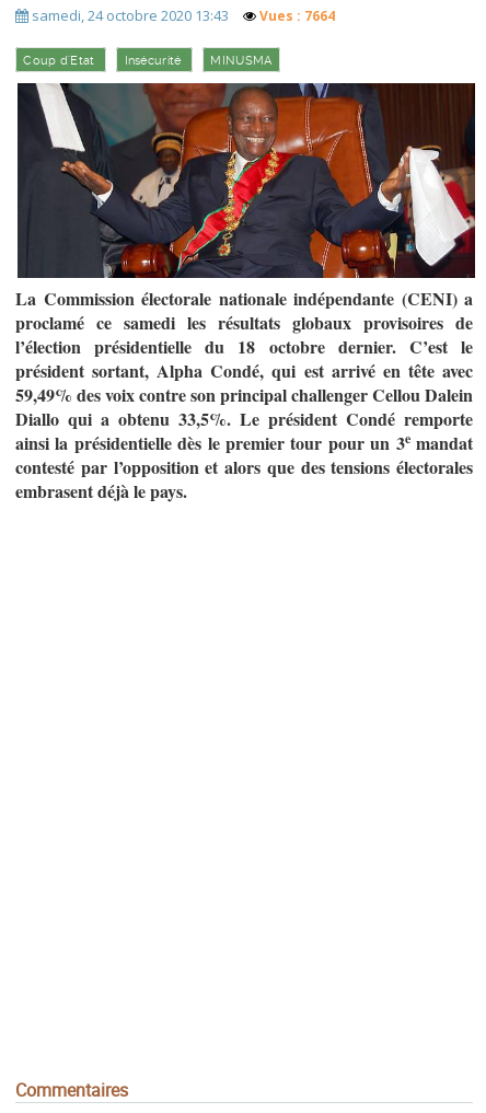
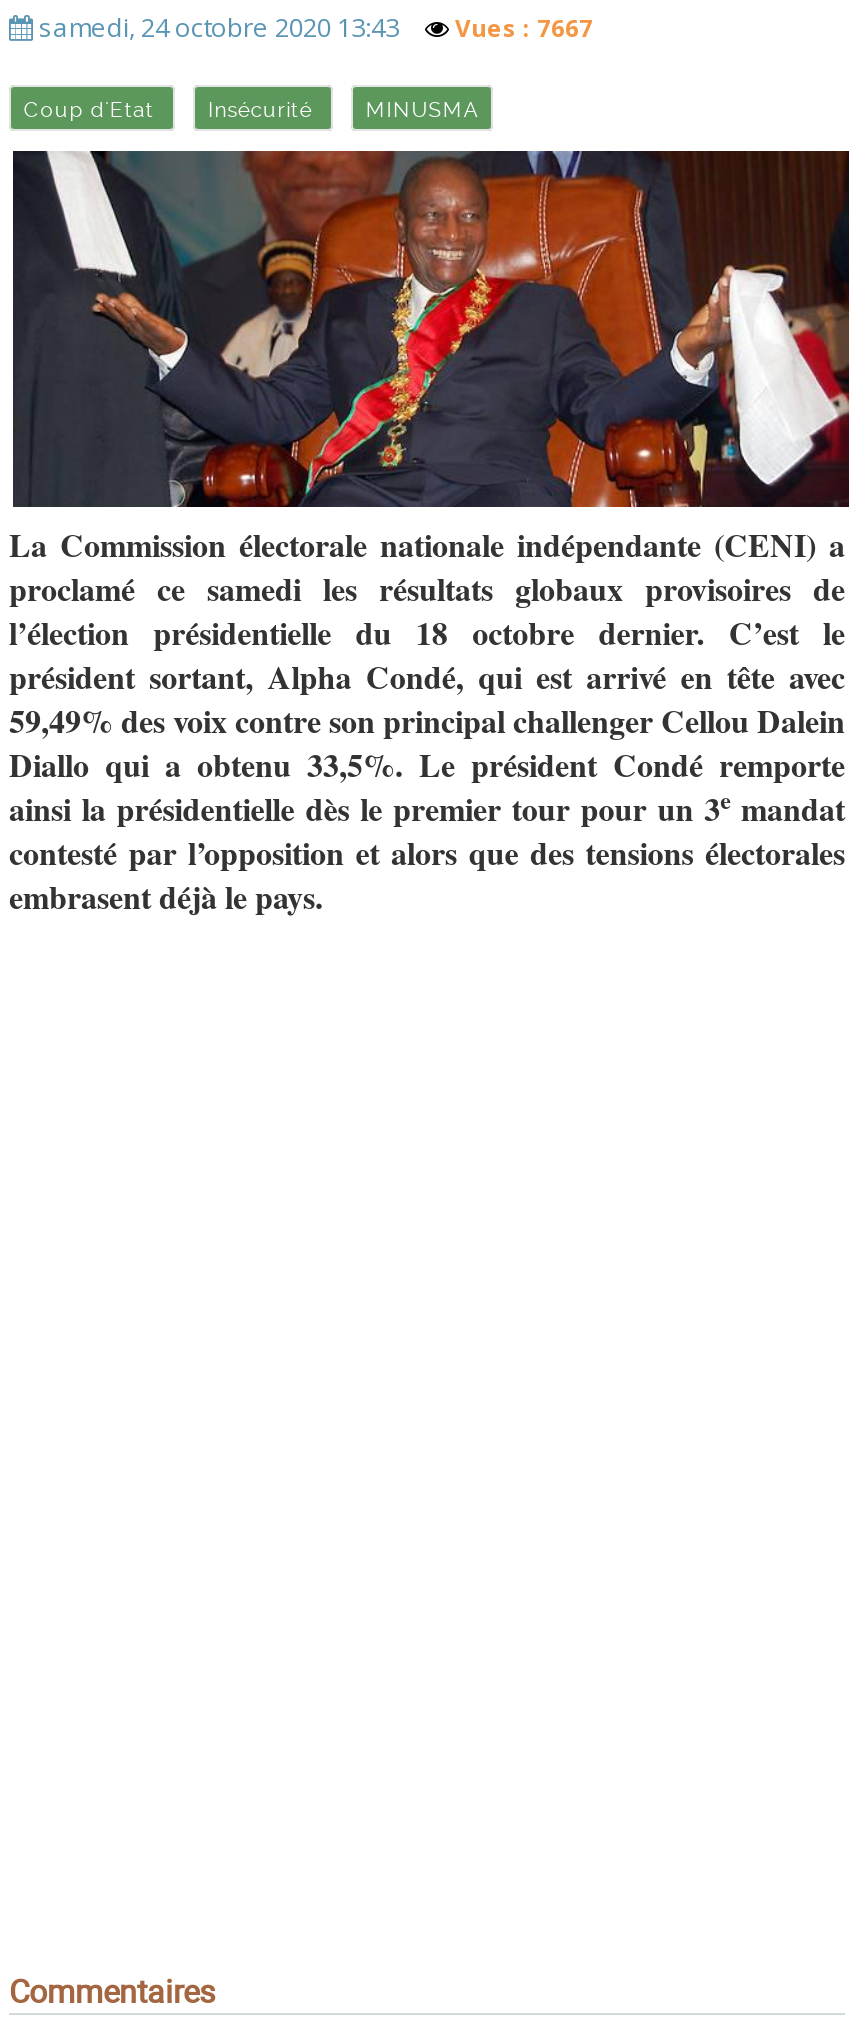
- samedi, 24 octobre 2020 13:43 Vues : 7664
+ samedi, 24 octobre 2020 13:43 Vues : 7667
